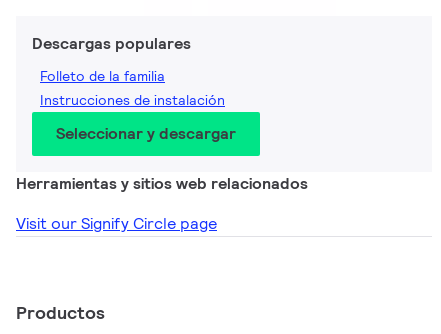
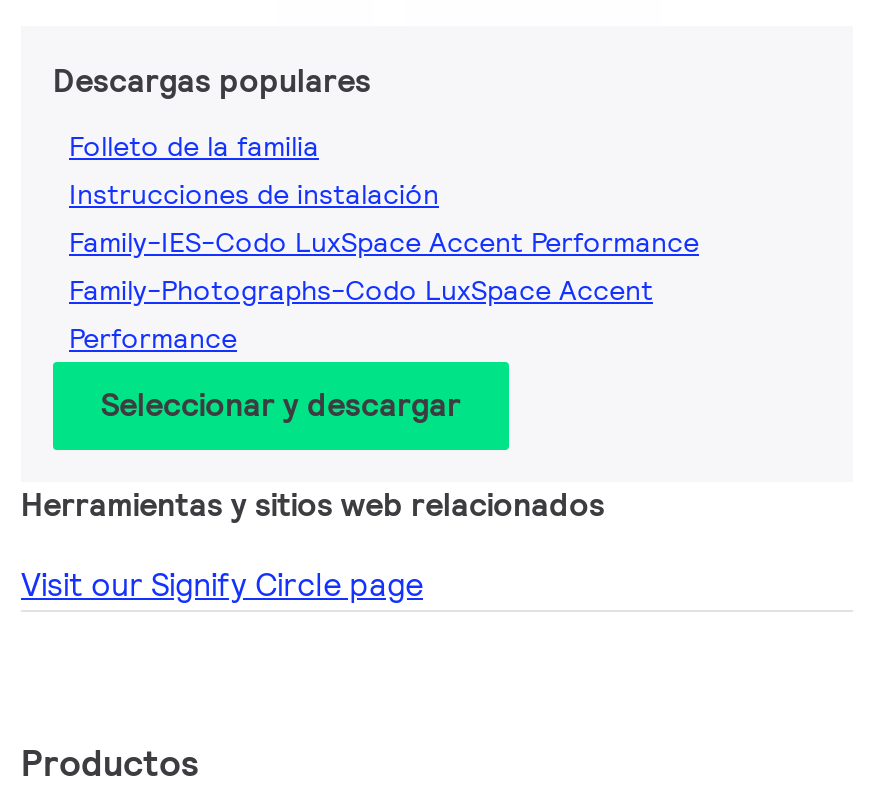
+ Family-IES-Codo LuxSpace Accent Performance
+ Family-Photographs-Codo LuxSpace Accent
+ Performance
